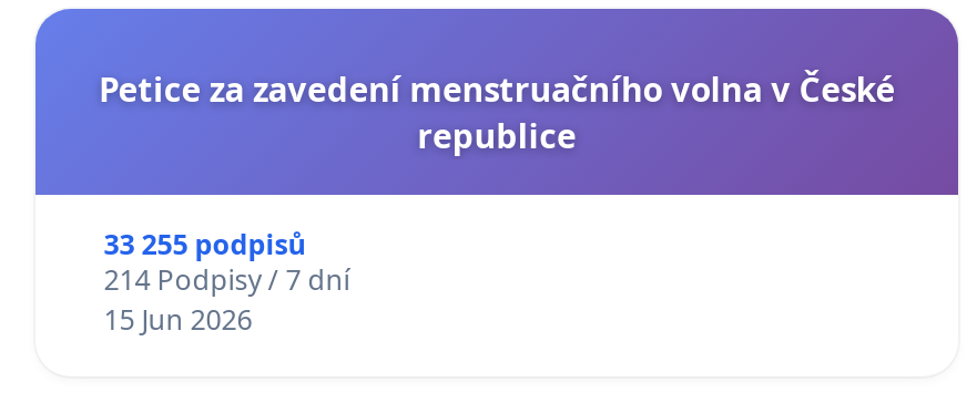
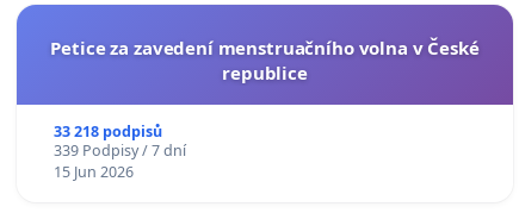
- 33 255 podpisů
+ 33 218 podpisů

- 214 Podpisy / 7 dní
+ 339 Podpisy / 7 dní
